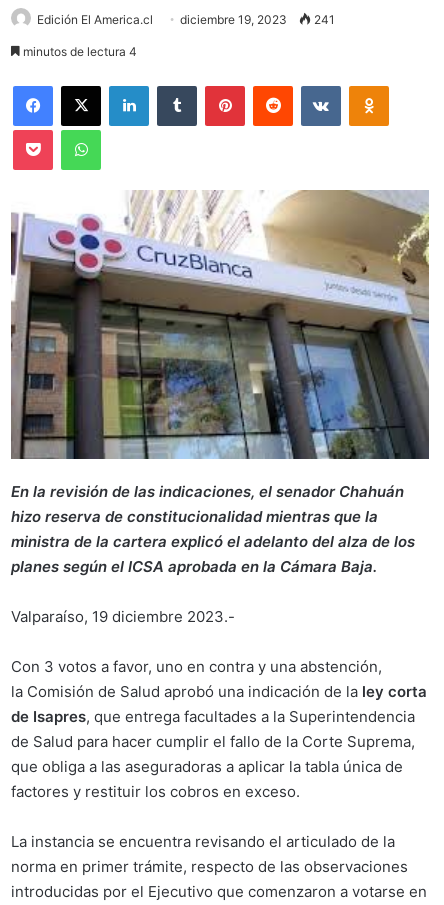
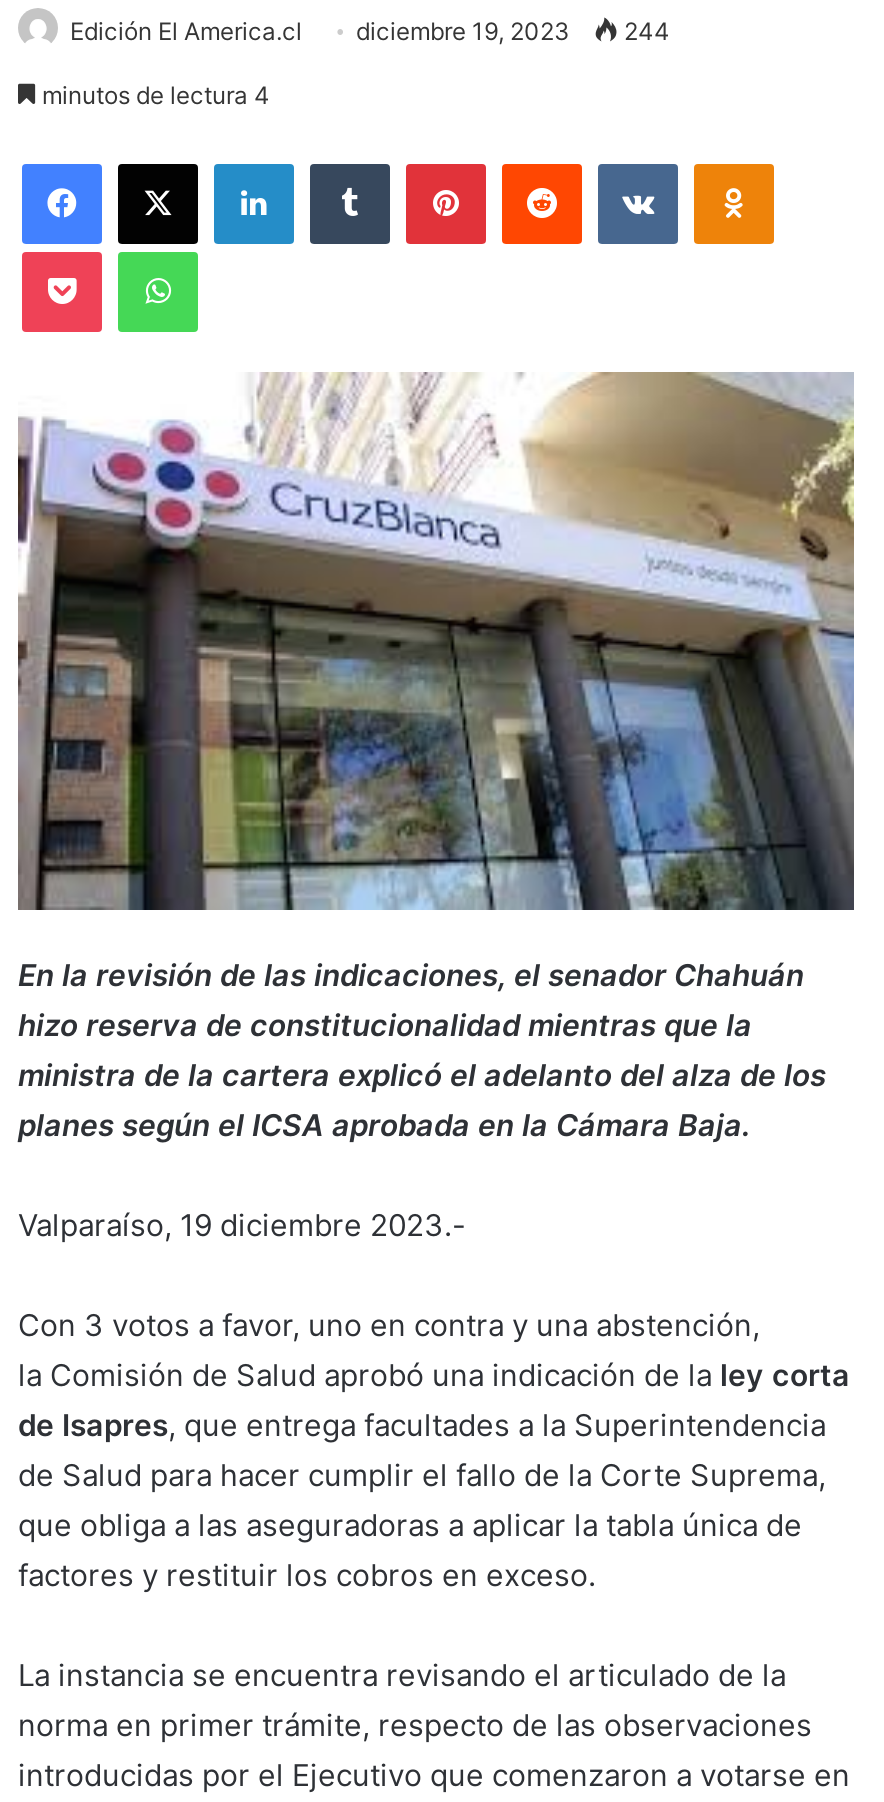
- Edición El America.cl diciembre 19, 2023 241
+ Edición El America.cl diciembre 19, 2023 244
